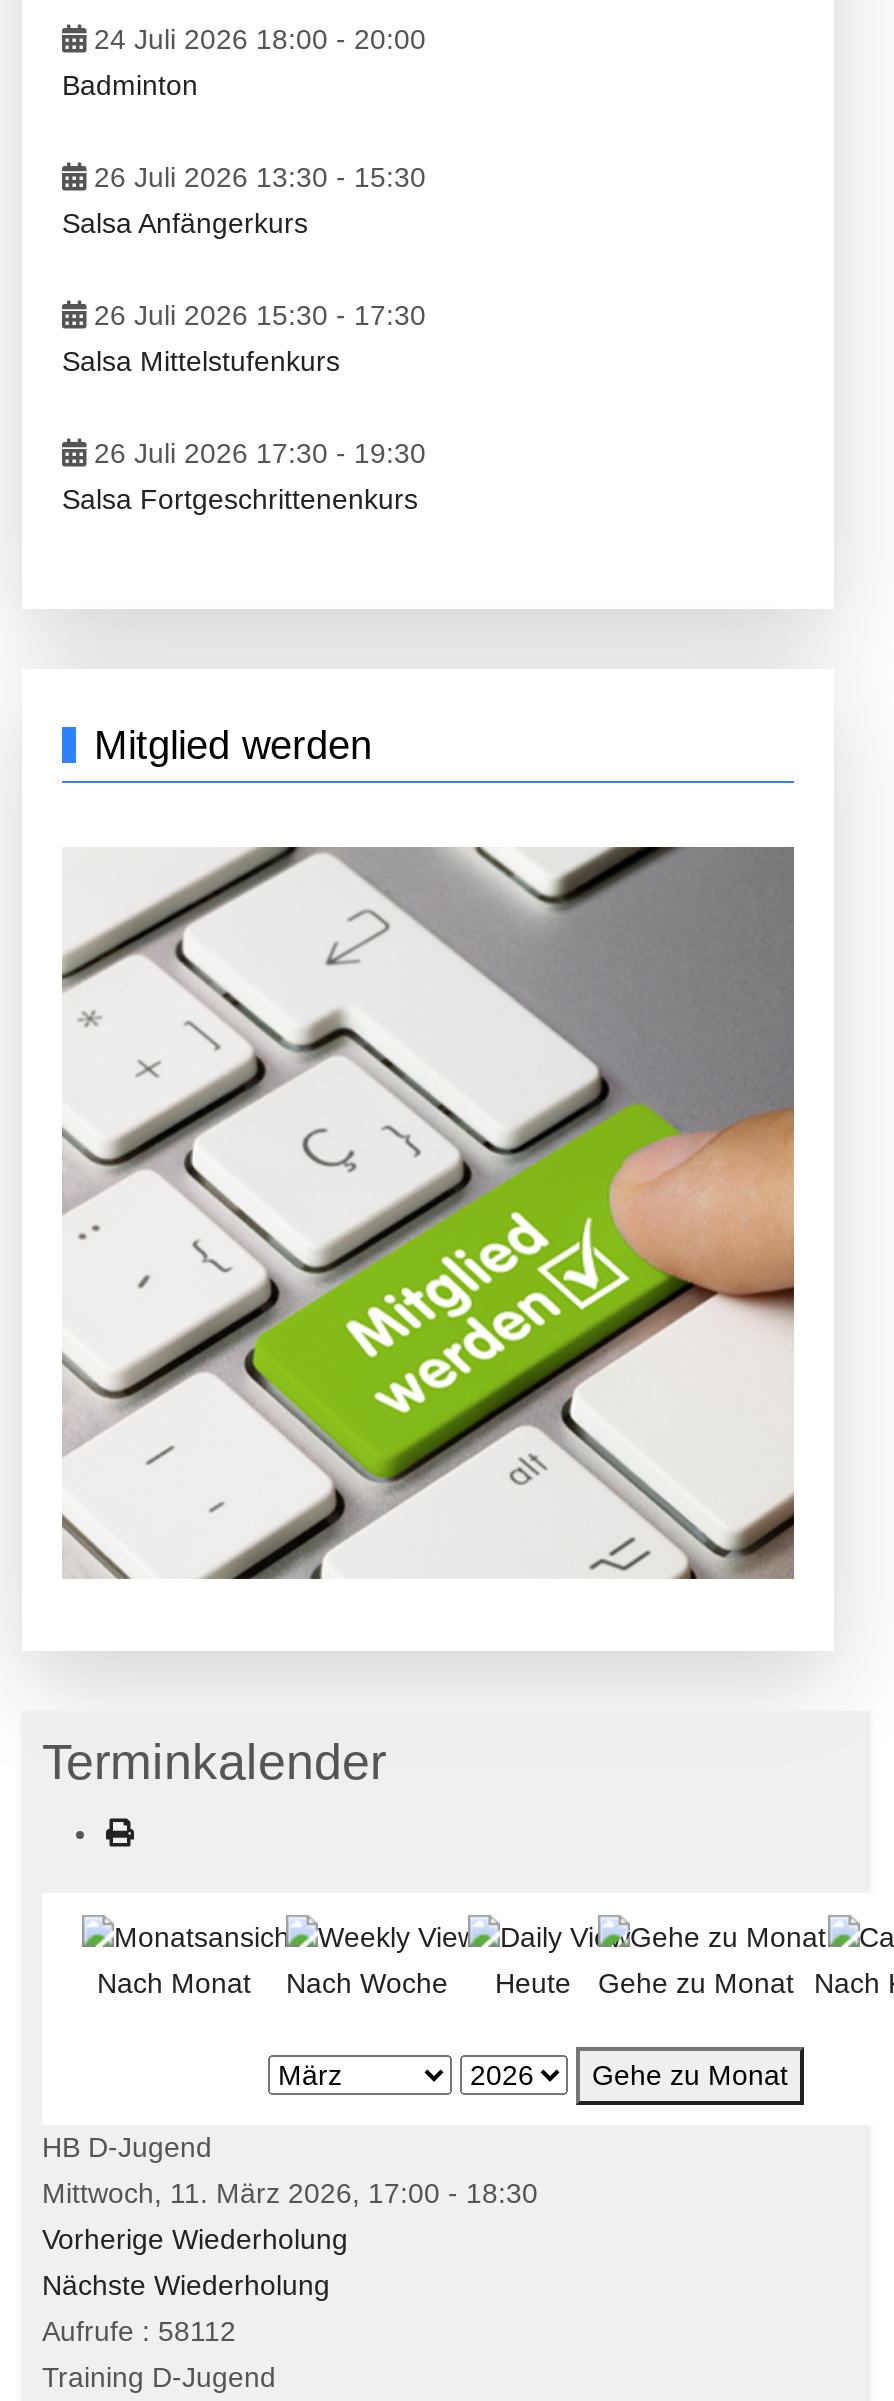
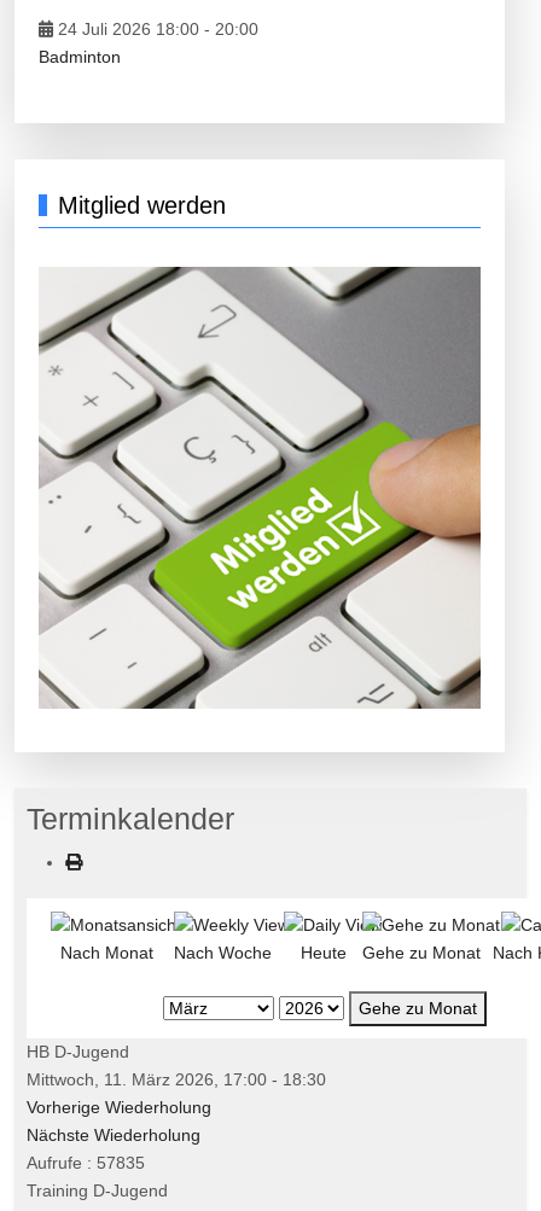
- 26 Juli 2026 13:30 - 15:30
- Salsa Anfängerkurs
- 26 Juli 2026 15:30 - 17:30
- Salsa Mittelstufenkurs
- 26 Juli 2026 17:30 - 19:30
- Salsa Fortgeschrittenenkurs

- Aufrufe: 58112
+ Aufrufe: 57835
